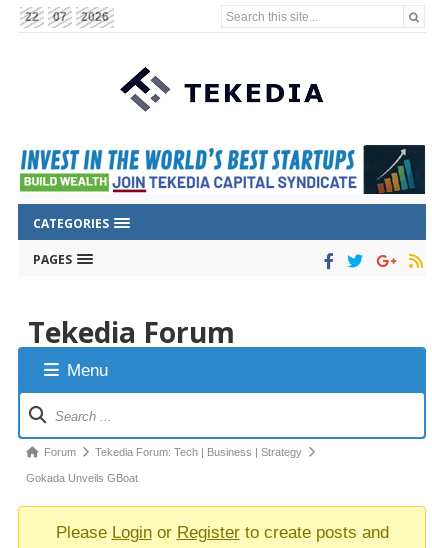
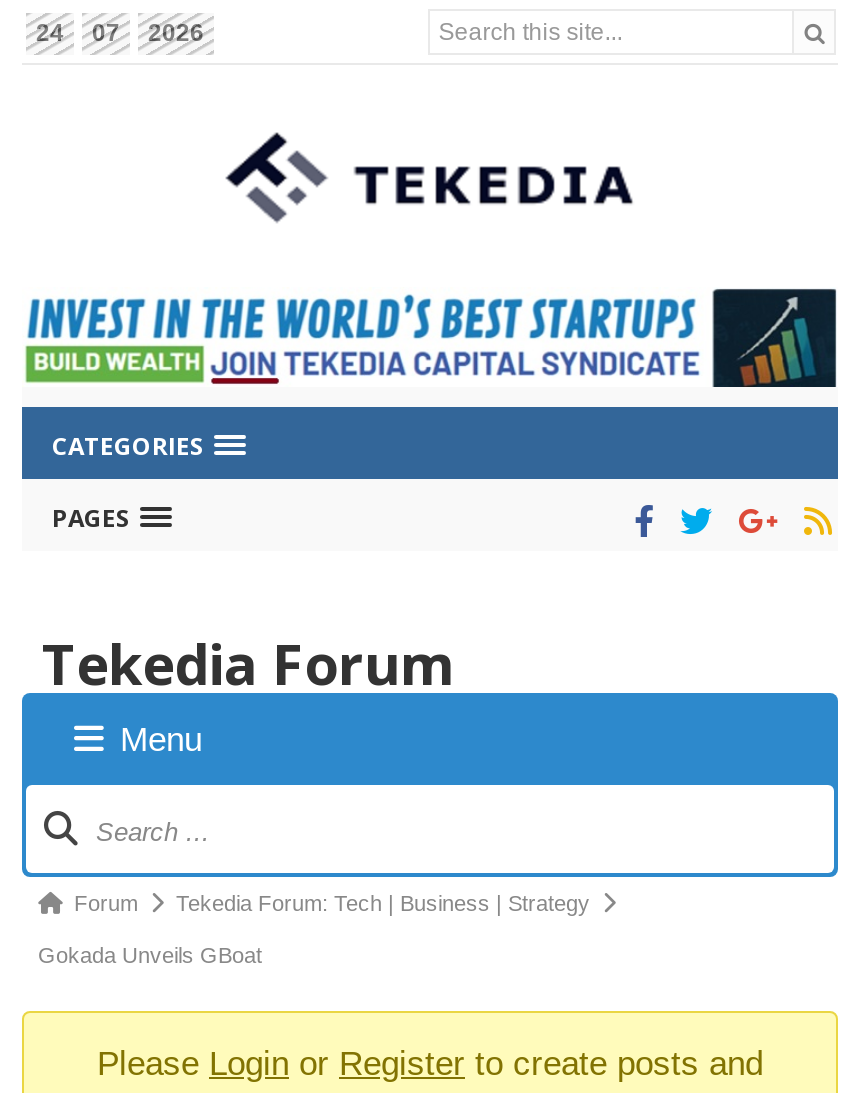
- 22 07 2026
+ 24 07 2026
